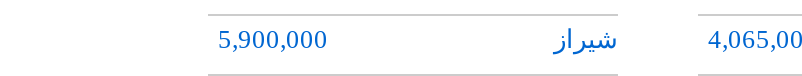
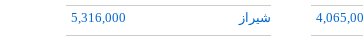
- 5,900,000
+ 5,316,000
